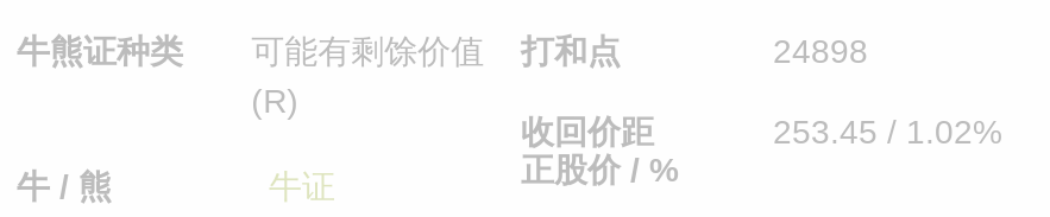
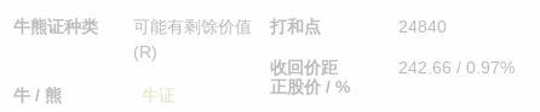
- 24898
+ 24840

- 253.45 / 1.02%
+ 242.66 / 0.97%
